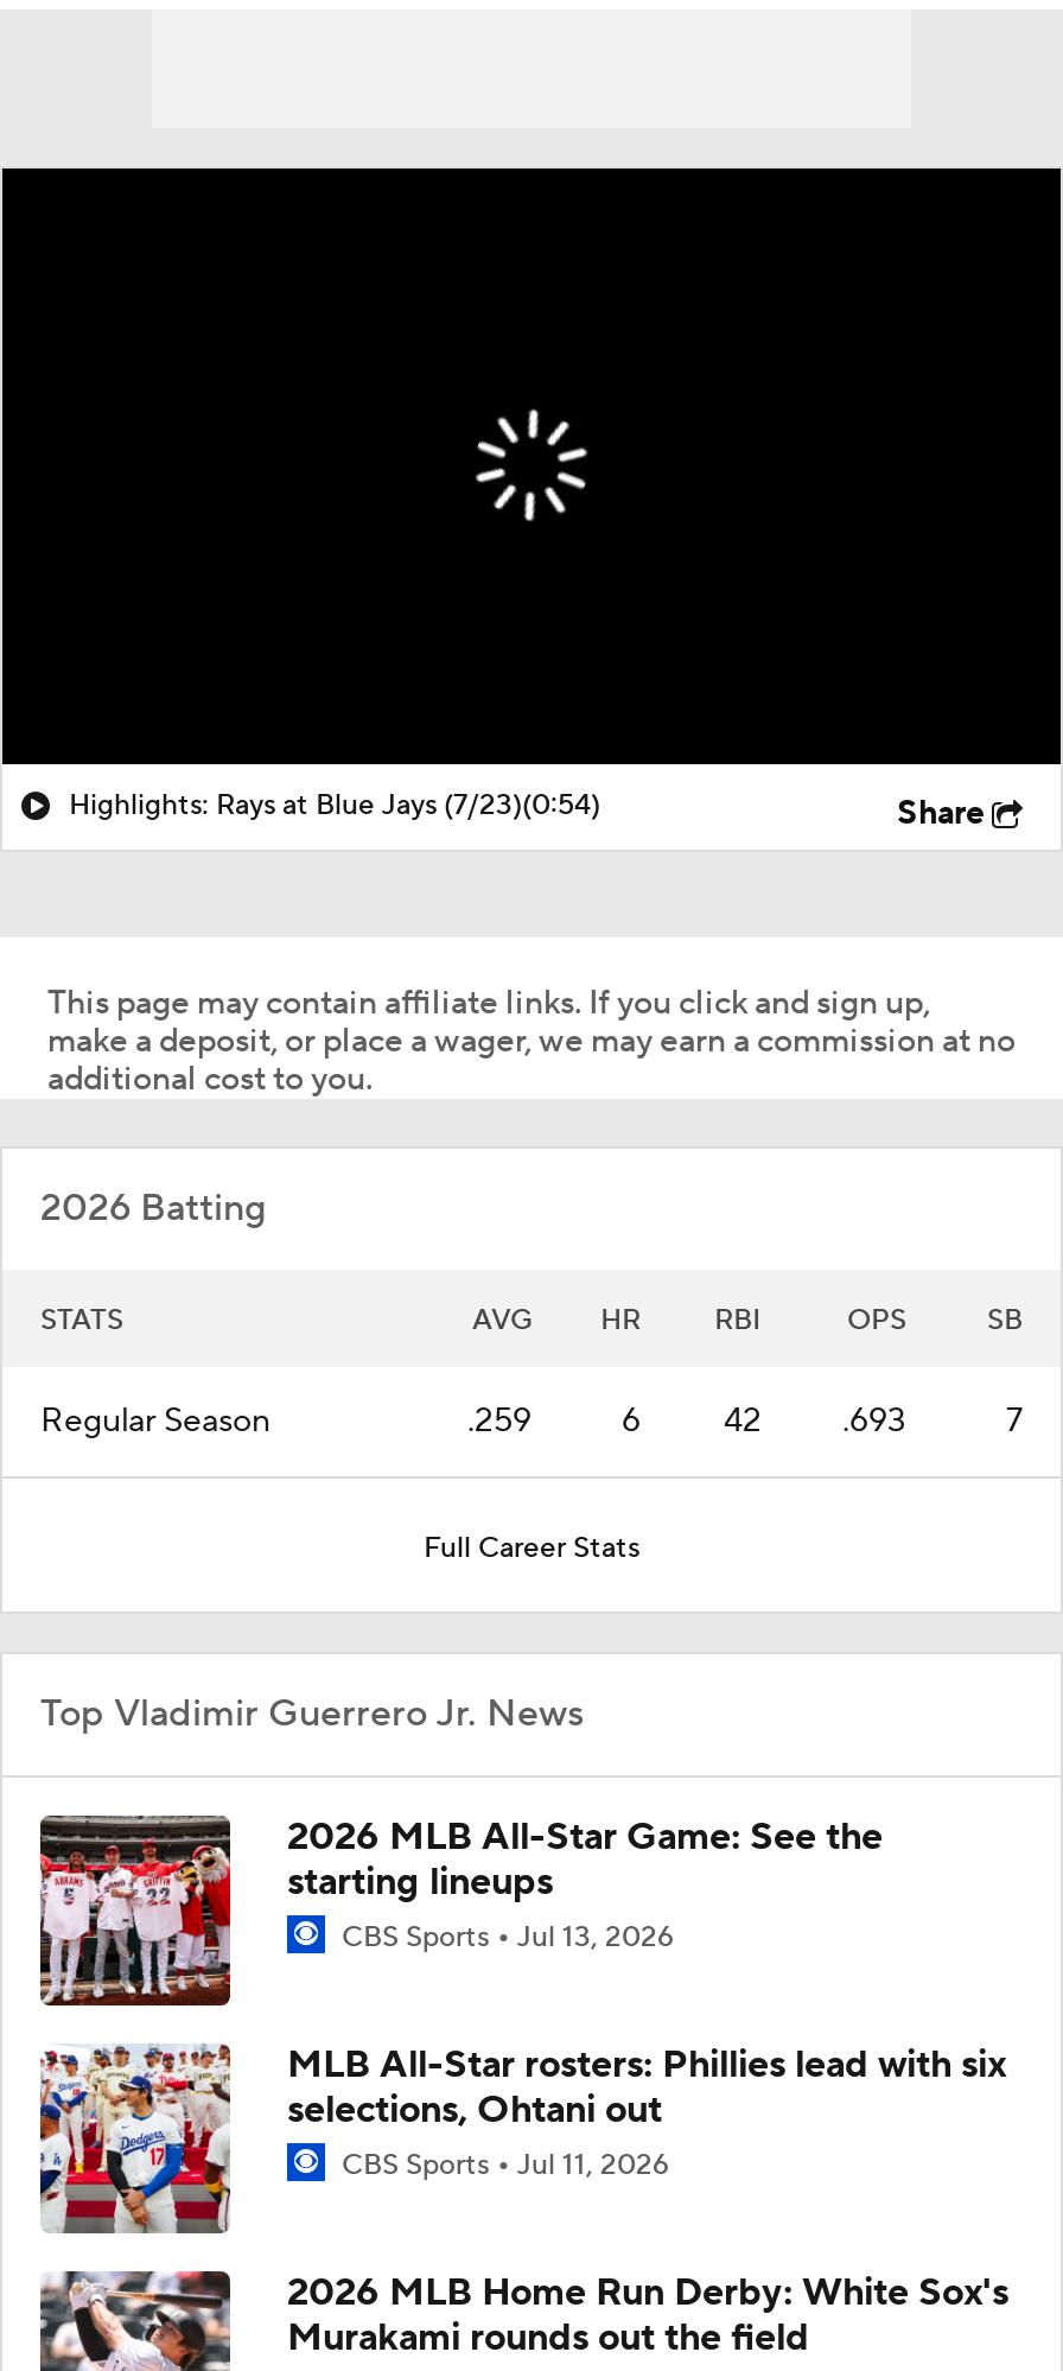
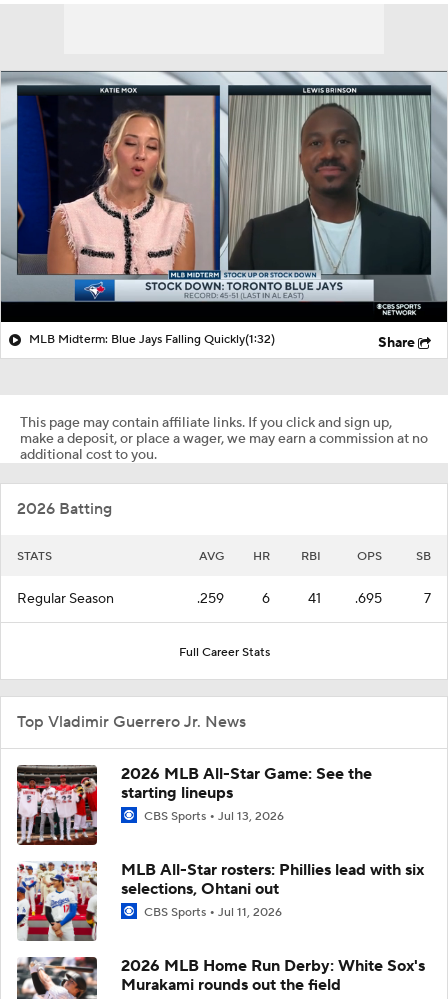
+ [image]

- Highlights: Rays at Blue Jays (7/23)(0:54)
+ MLB Midterm: Blue Jays Falling Quickly(1:32)

- 42
+ 41

- .693
+ .695
